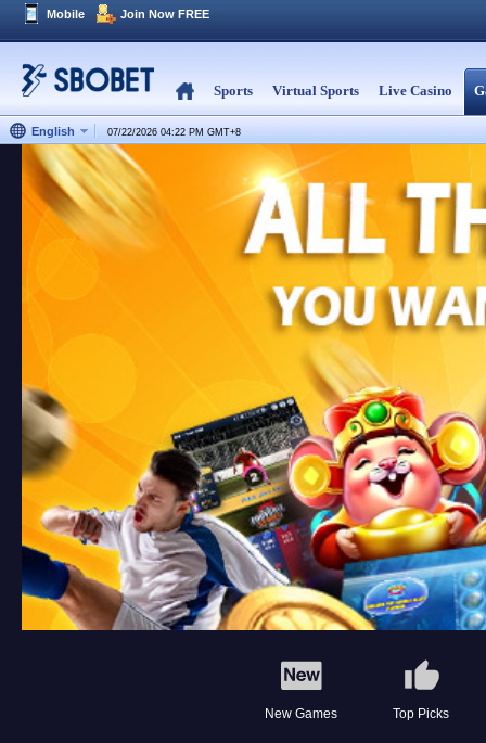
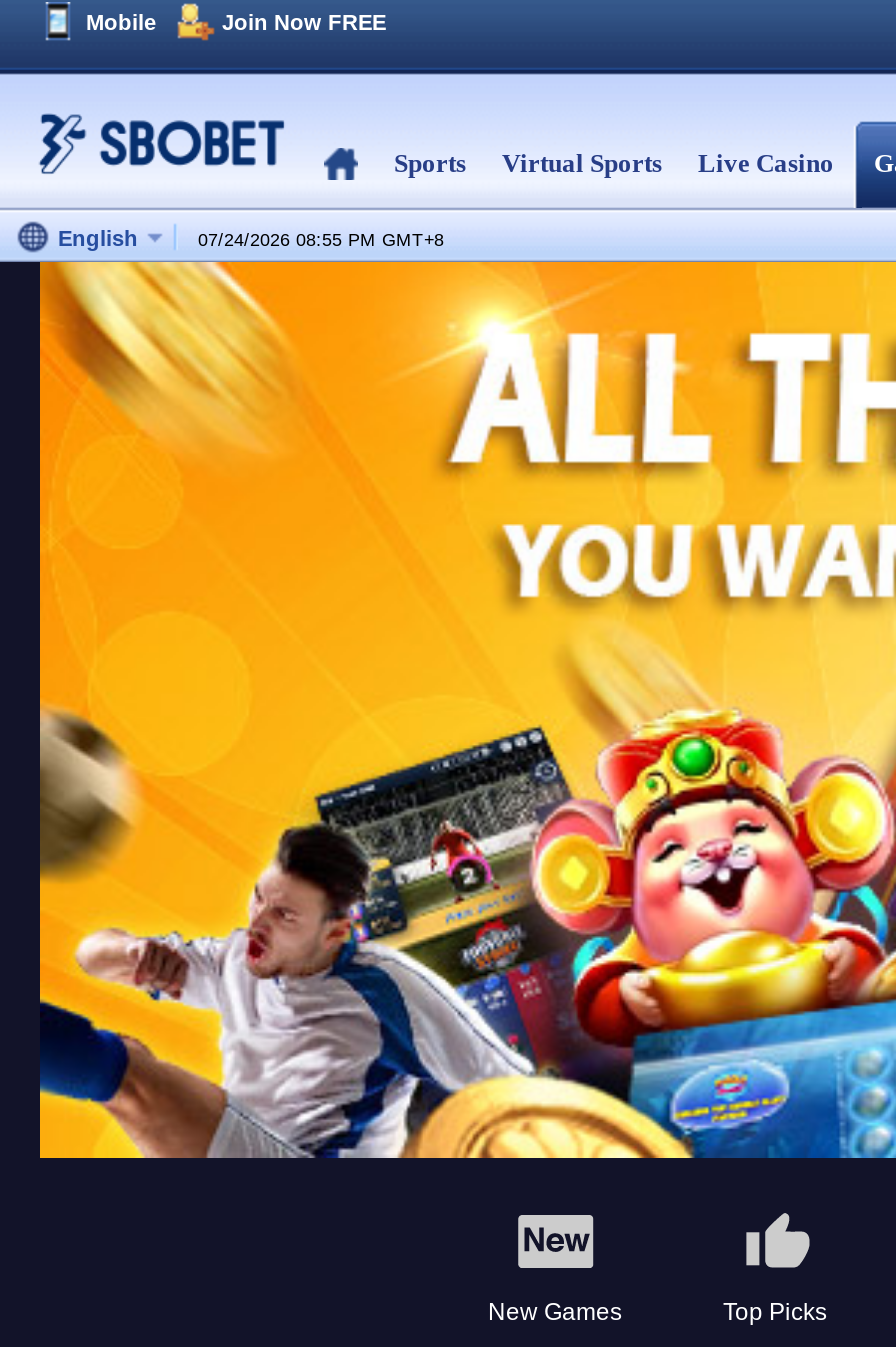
- 07/22/2026 04:22 PM GMT+8
+ 07/24/2026 08:55 PM GMT+8
